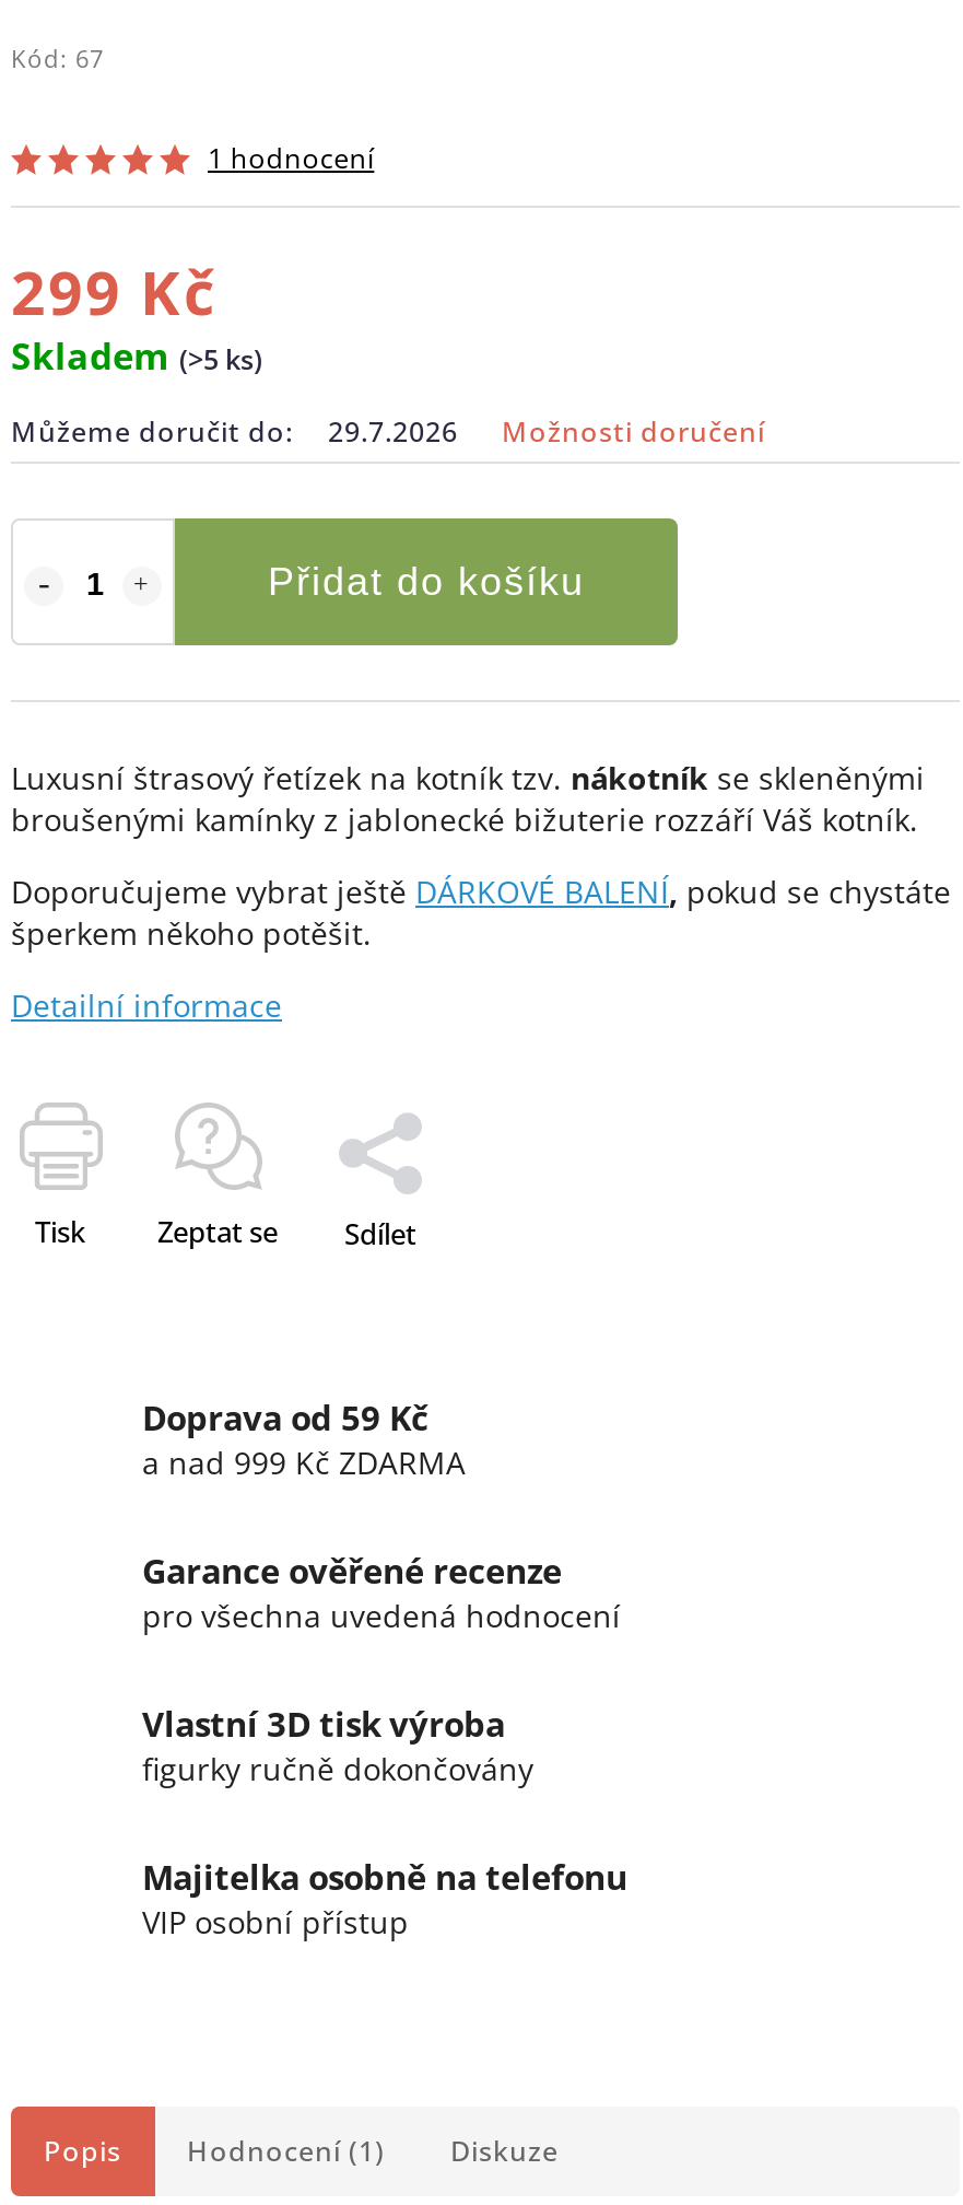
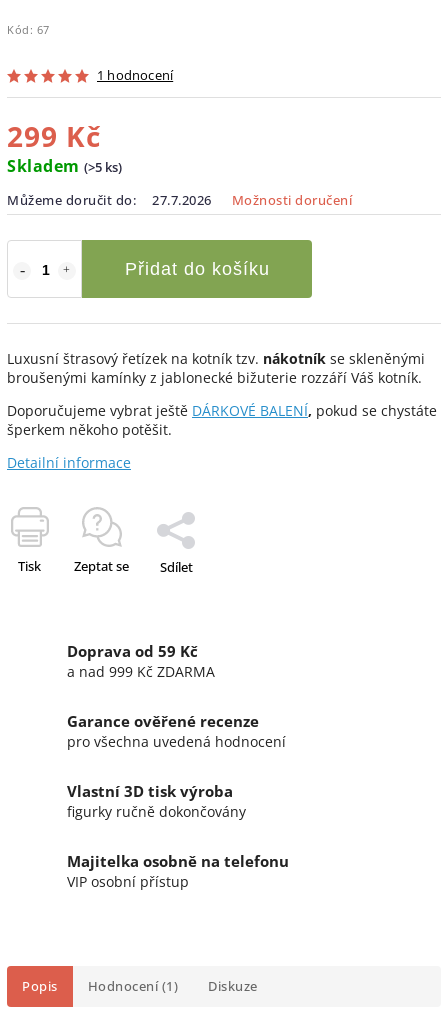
- Můžeme doručit do: 29.7.2026 Možnosti doručení
+ Můžeme doručit do: 27.7.2026 Možnosti doručení
